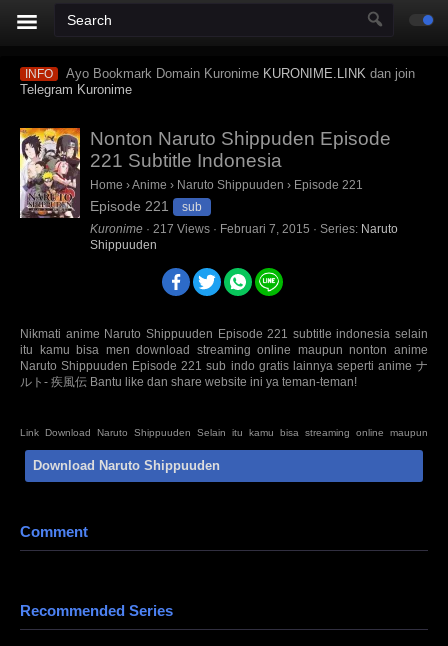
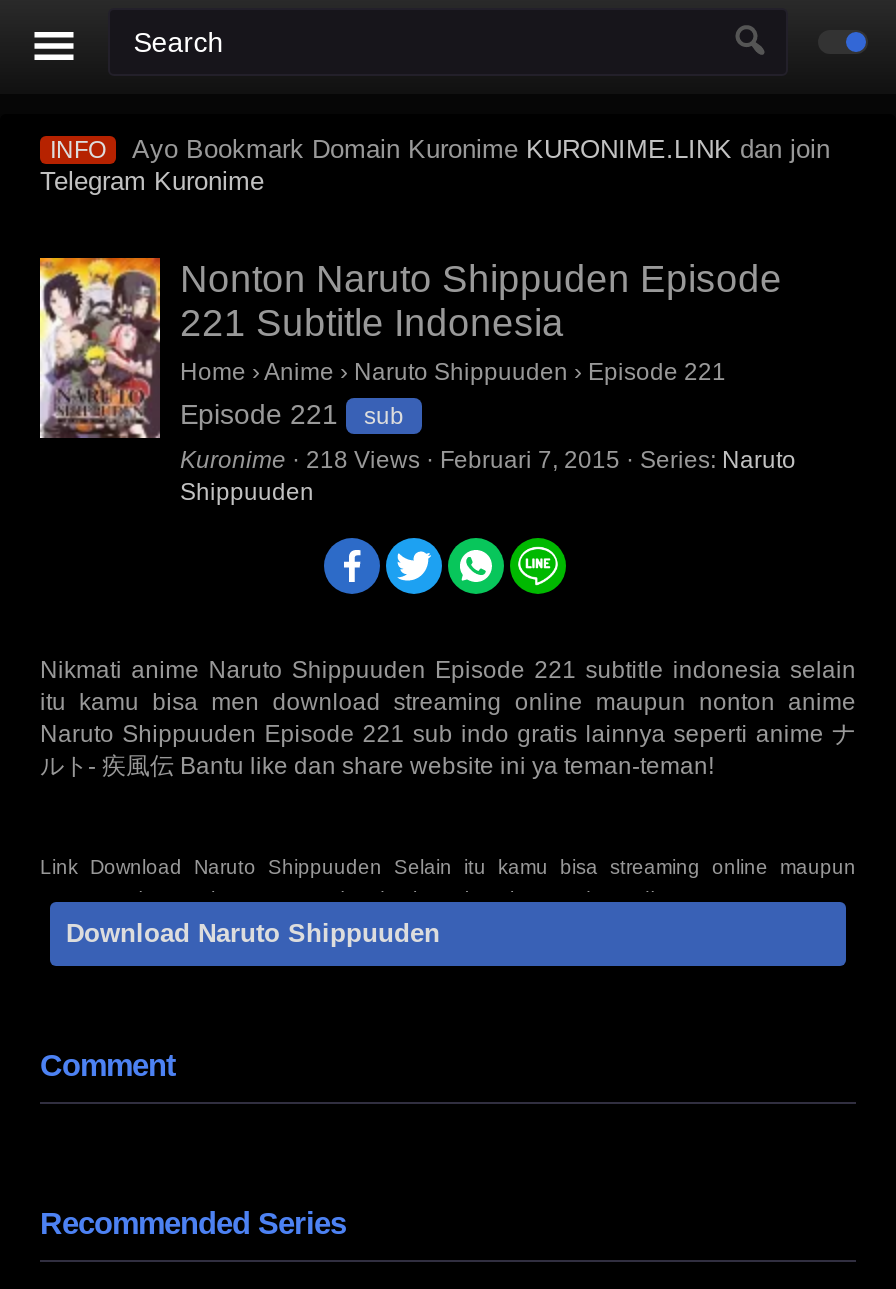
- Kuronime · 217 Views · Februari 7, 2015 · Series: Naruto
+ Kuronime · 218 Views · Februari 7, 2015 · Series: Naruto
